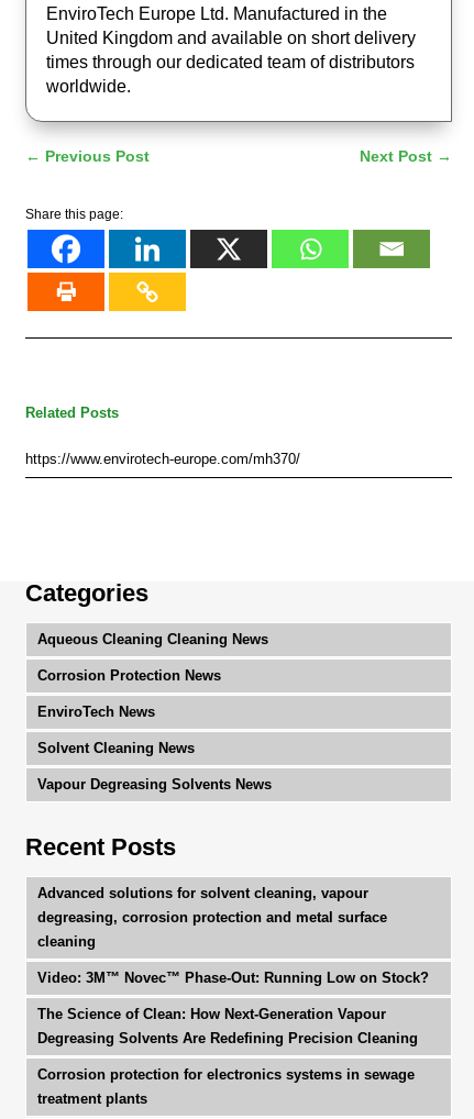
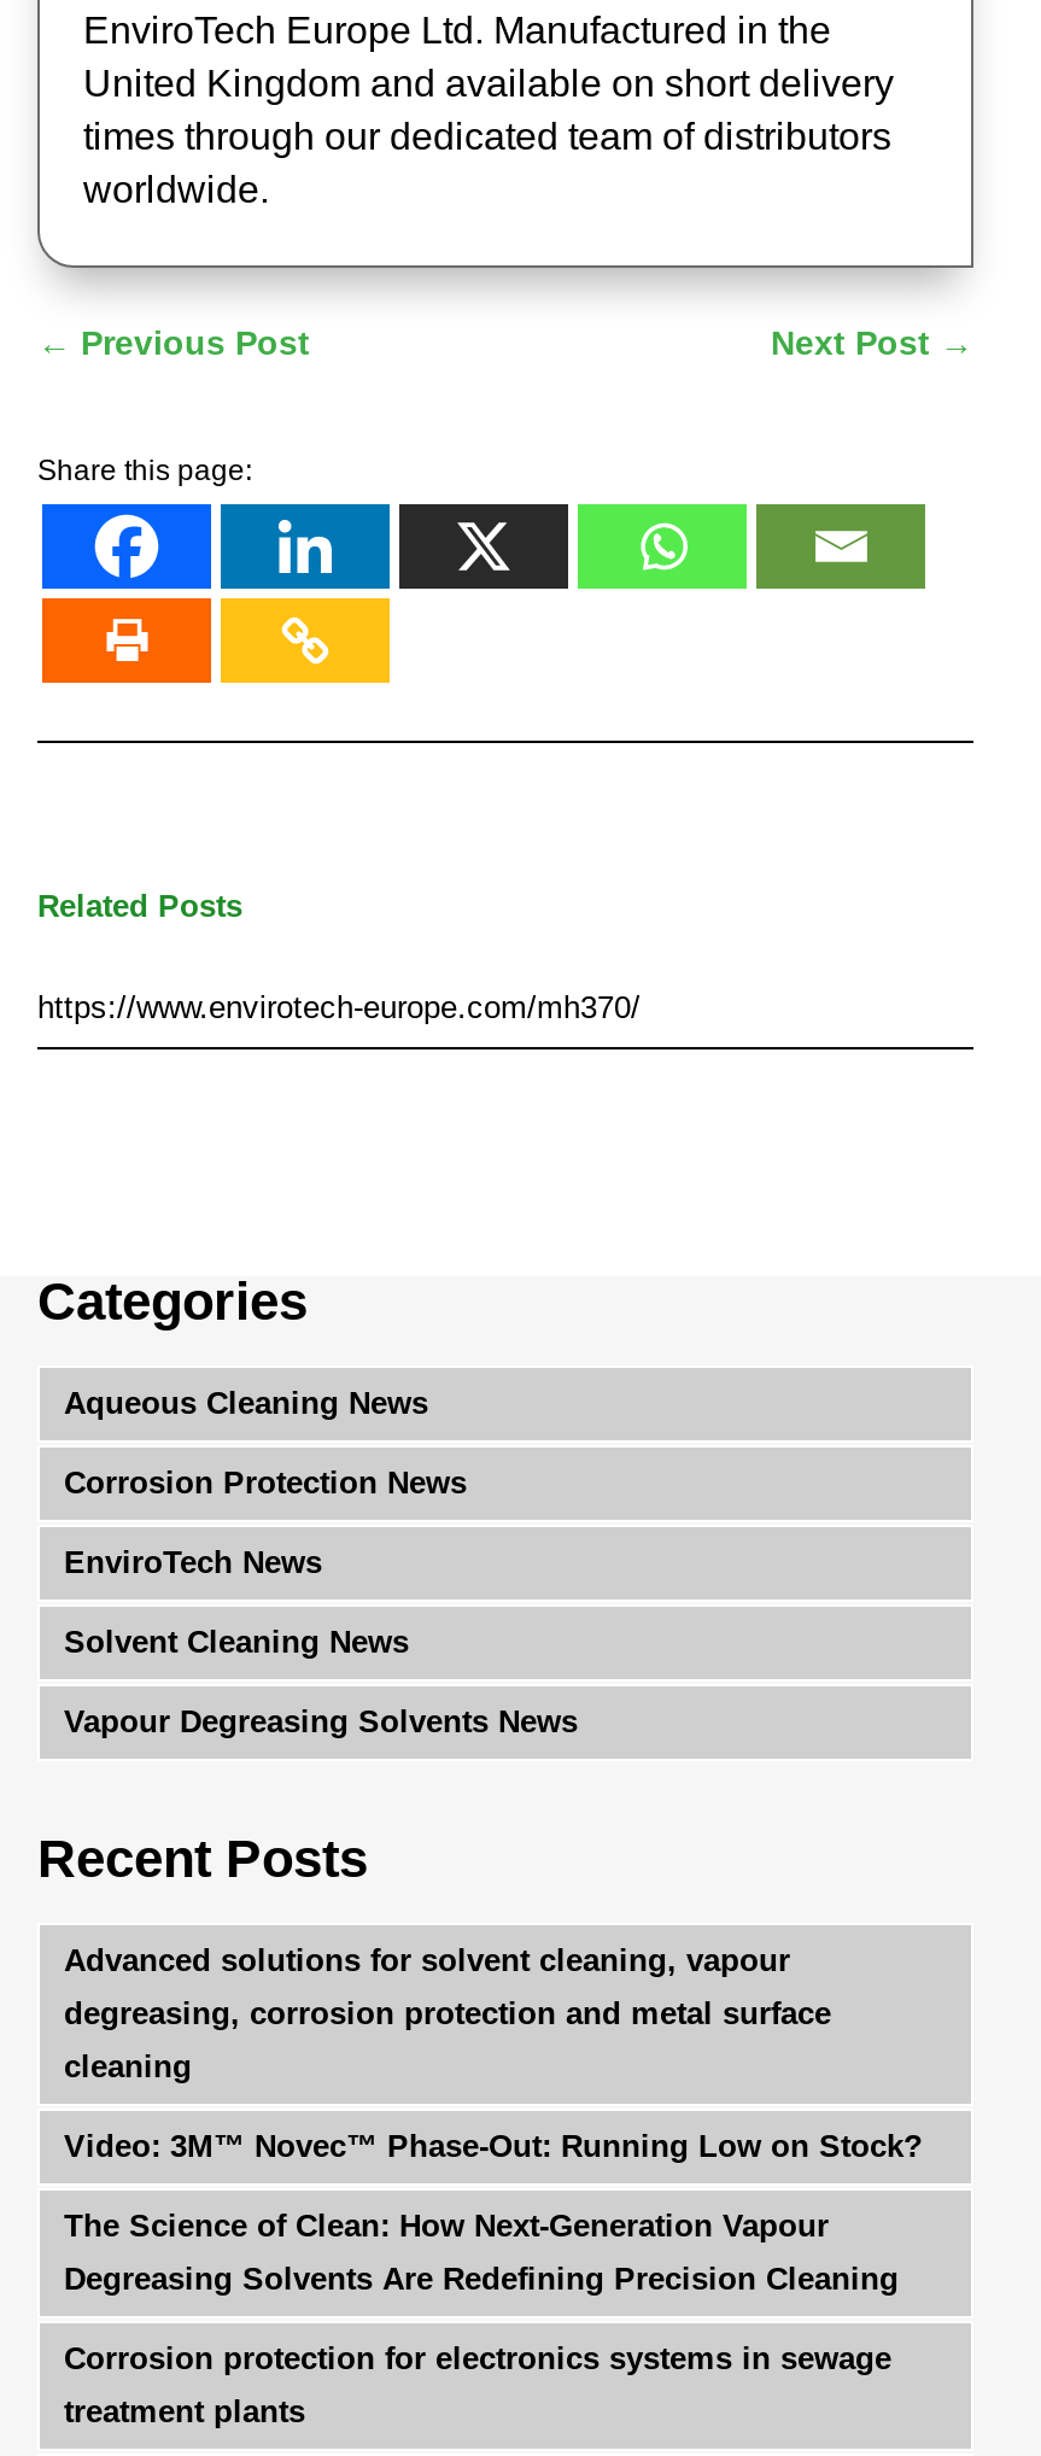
- Aqueous Cleaning Cleaning News
+ Aqueous Cleaning News
